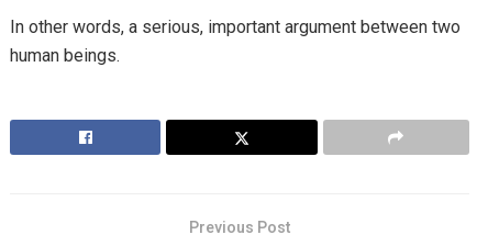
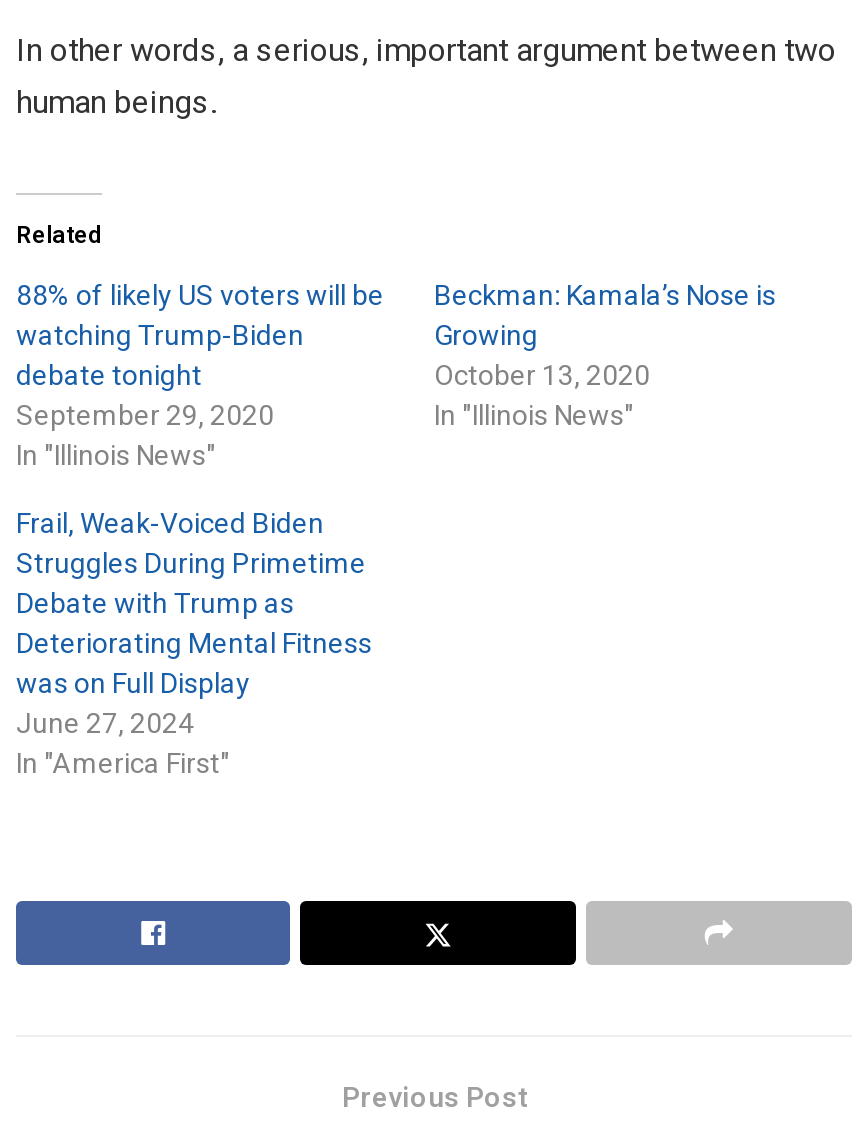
+ Related
+ 88% of likely US voters will be
+ watching Trump-Biden
+ debate tonight
+ September 29, 2020
+ In "Illinois News"

+ Beckman: Kamala’s Nose is
+ Growing
+ October 13, 2020
+ In "Illinois News"
+ Frail, Weak-Voiced Biden
+ Struggles During Primetime
+ Debate with Trump as
+ Deteriorating Mental Fitness
+ was on Full Display
+ June 27, 2024
+ In "America First"
